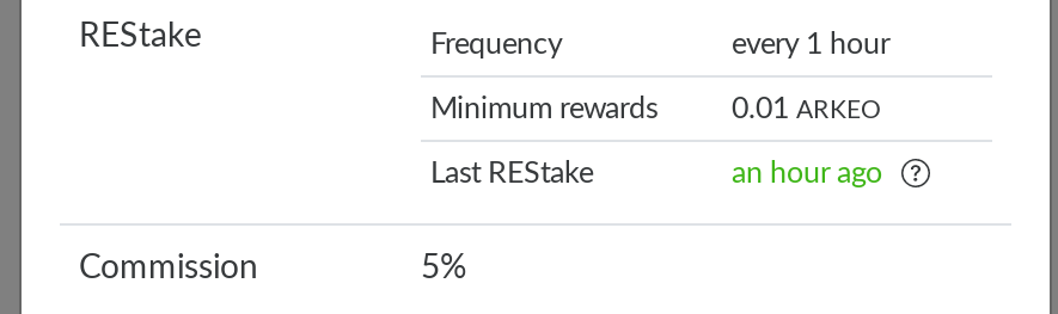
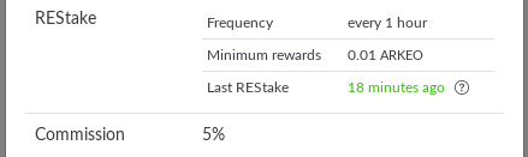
- an hour ago
+ 18 minutes ago
